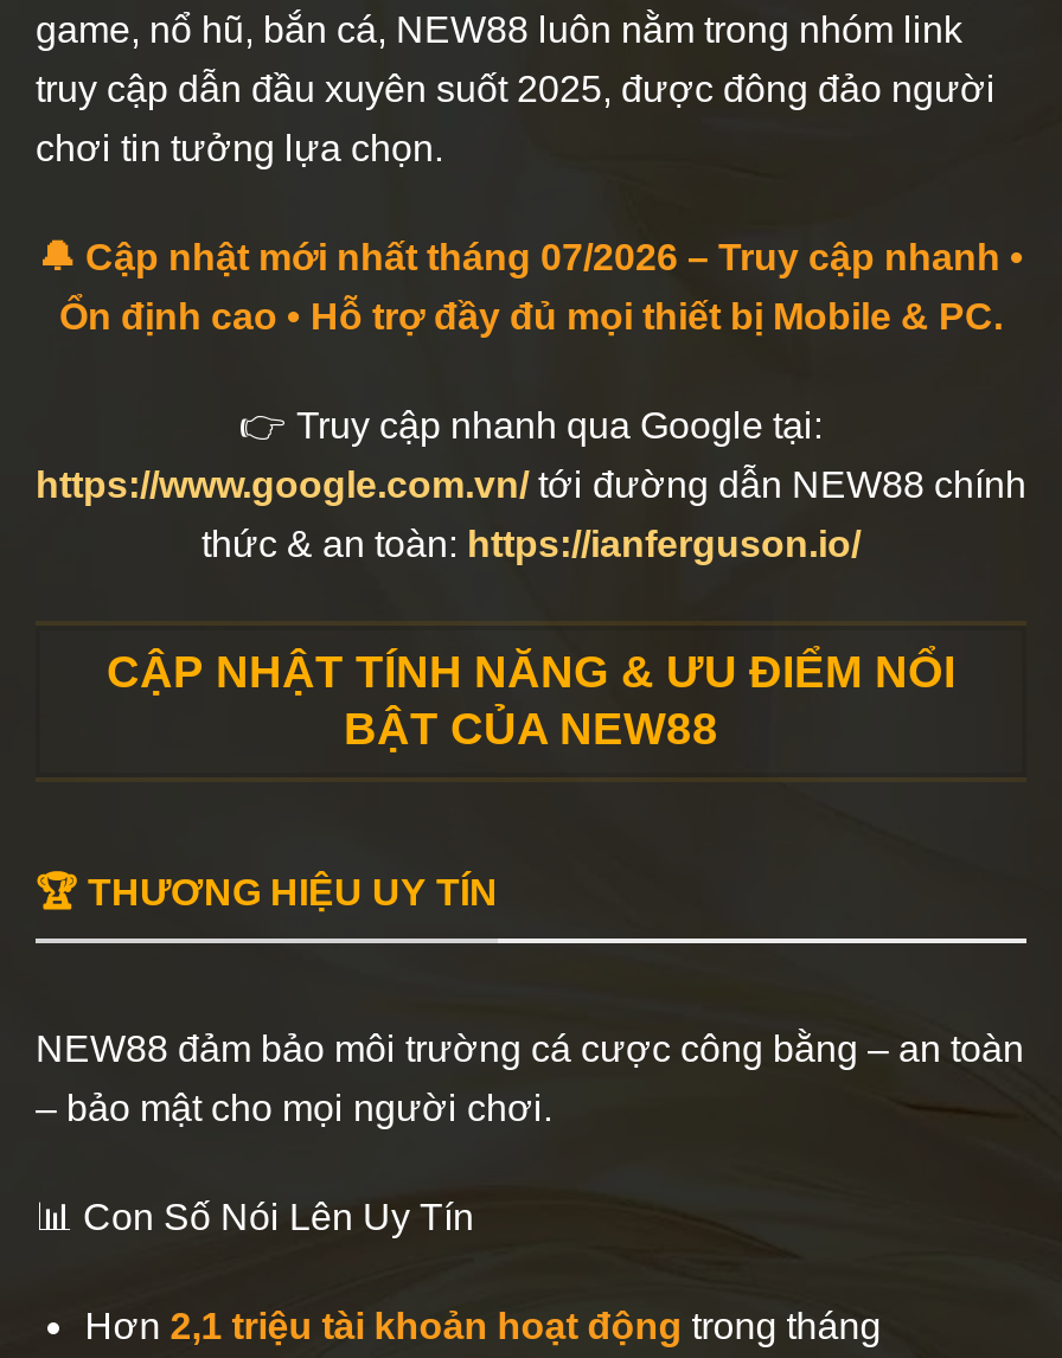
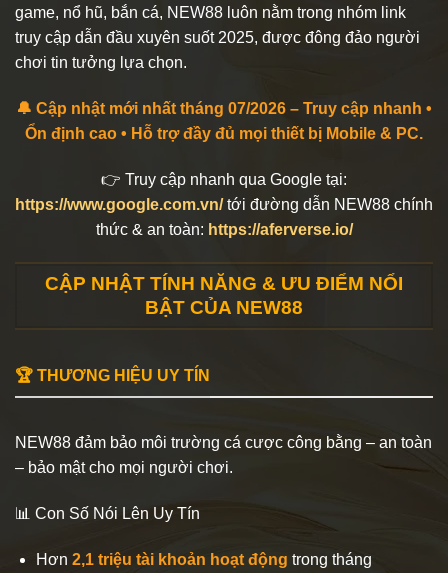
- thức & an toàn: https://ianferguson.io/
+ thức & an toàn: https://aferverse.io/
